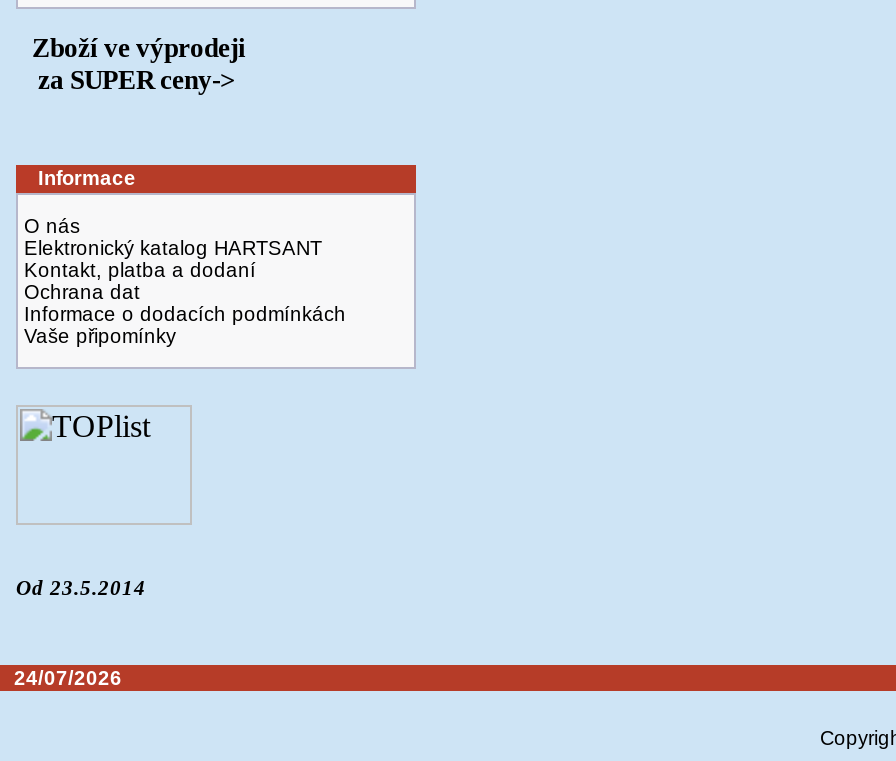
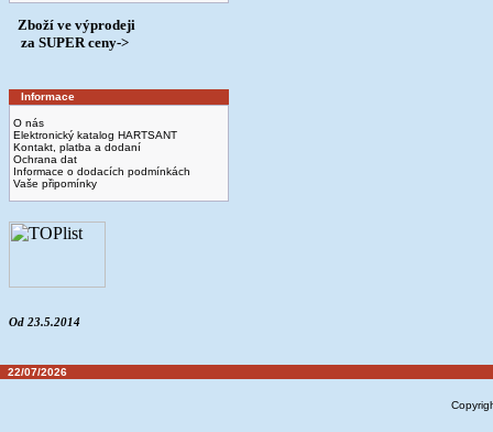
- 24/07/2026
+ 22/07/2026
